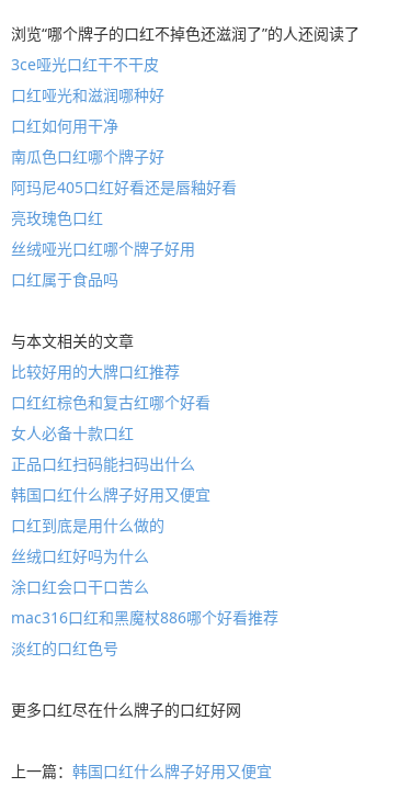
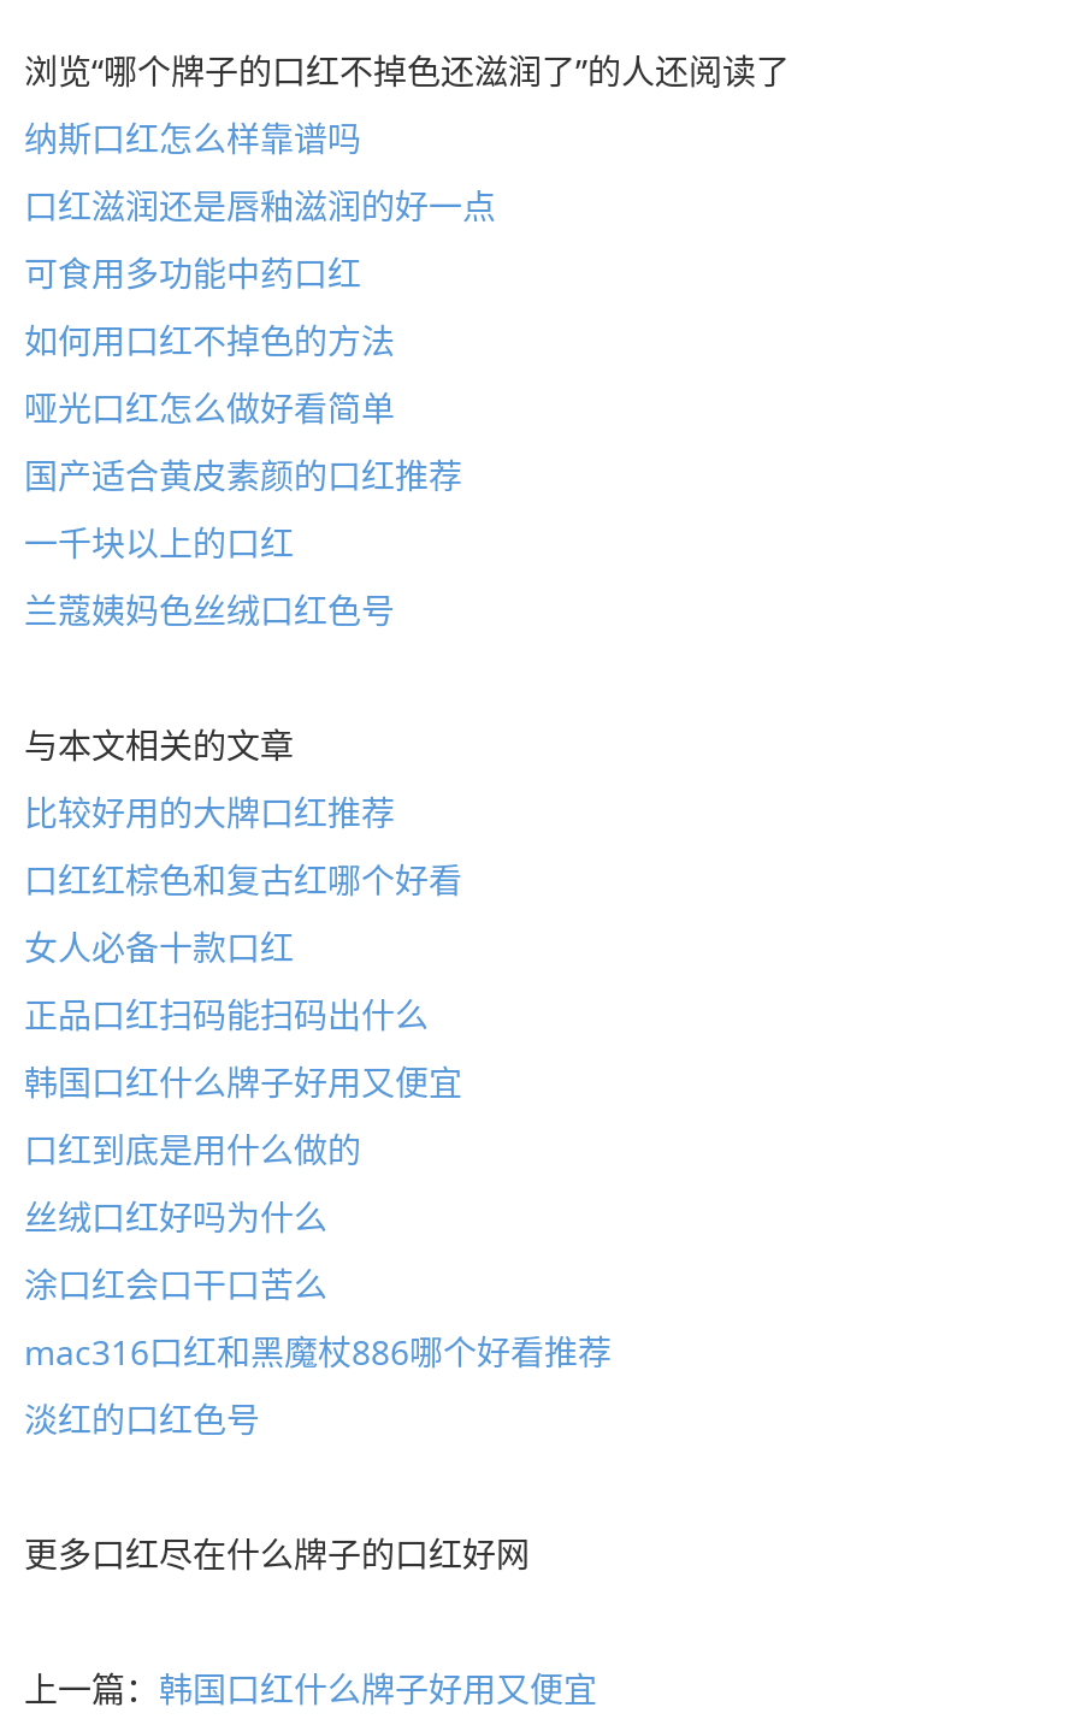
- 3ce哑光口红干不干皮
+ 纳斯口红怎么样靠谱吗

- 口红哑光和滋润哪种好
+ 口红滋润还是唇釉滋润的好一点

- 口红如何用干净
+ 可食用多功能中药口红

- 南瓜色口红哪个牌子好
+ 如何用口红不掉色的方法

- 阿玛尼405口红好看还是唇釉好看
+ 哑光口红怎么做好看简单

- 亮玫瑰色口红
+ 国产适合黄皮素颜的口红推荐

- 丝绒哑光口红哪个牌子好用
+ 一千块以上的口红

- 口红属于食品吗
+ 兰蔻姨妈色丝绒口红色号
